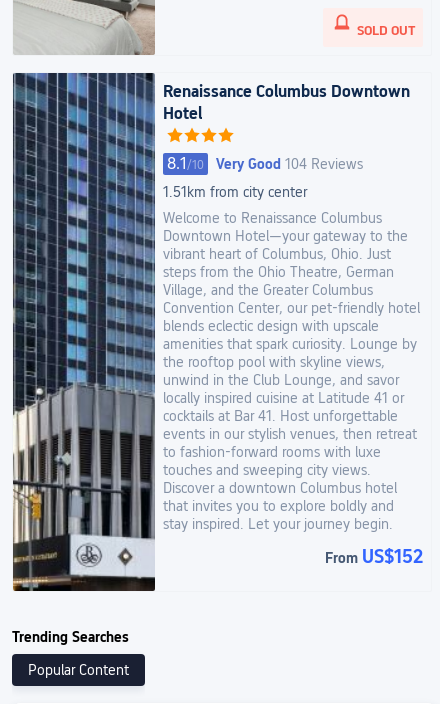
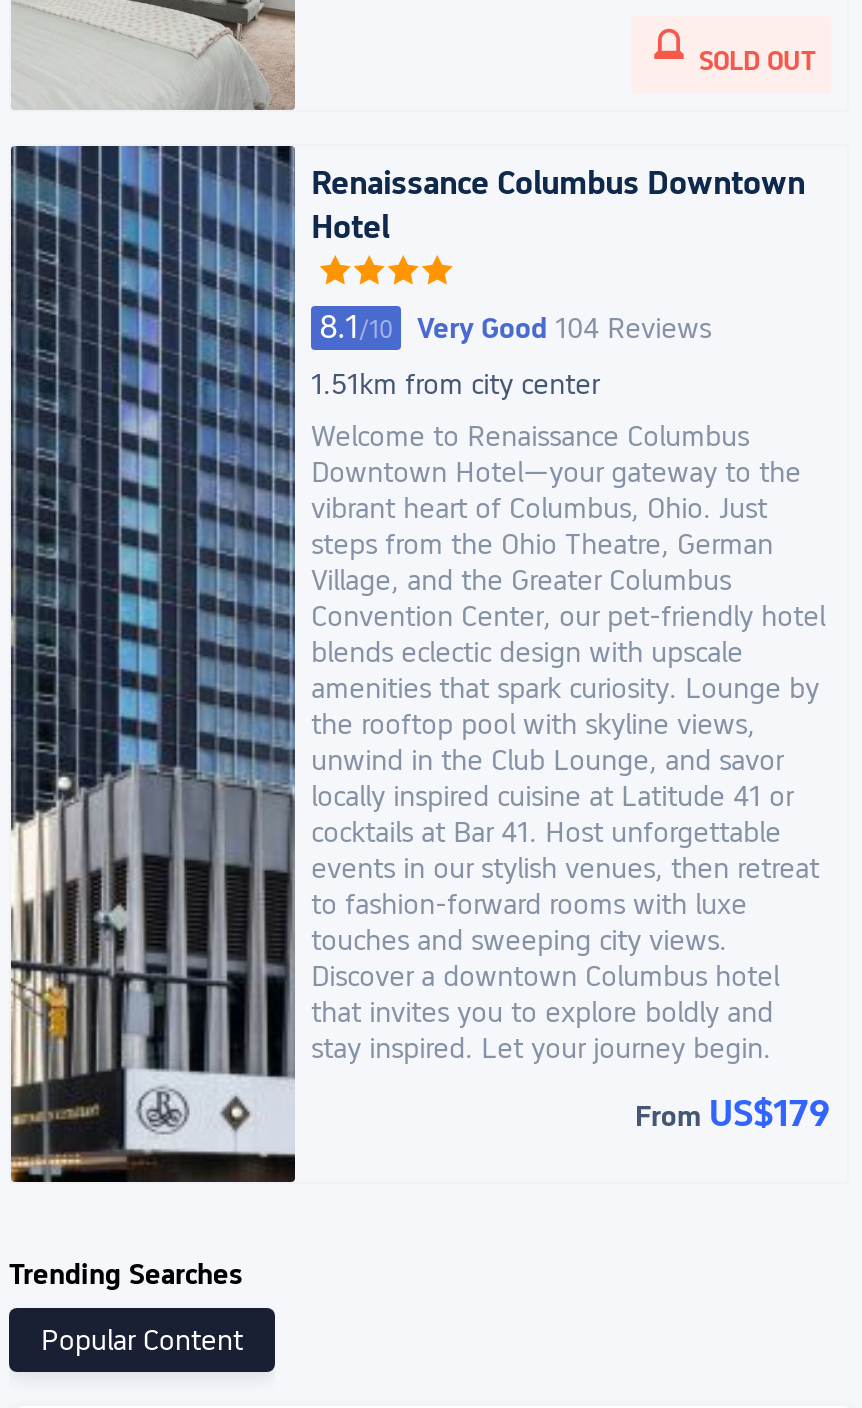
- From US$152
+ From US$179
